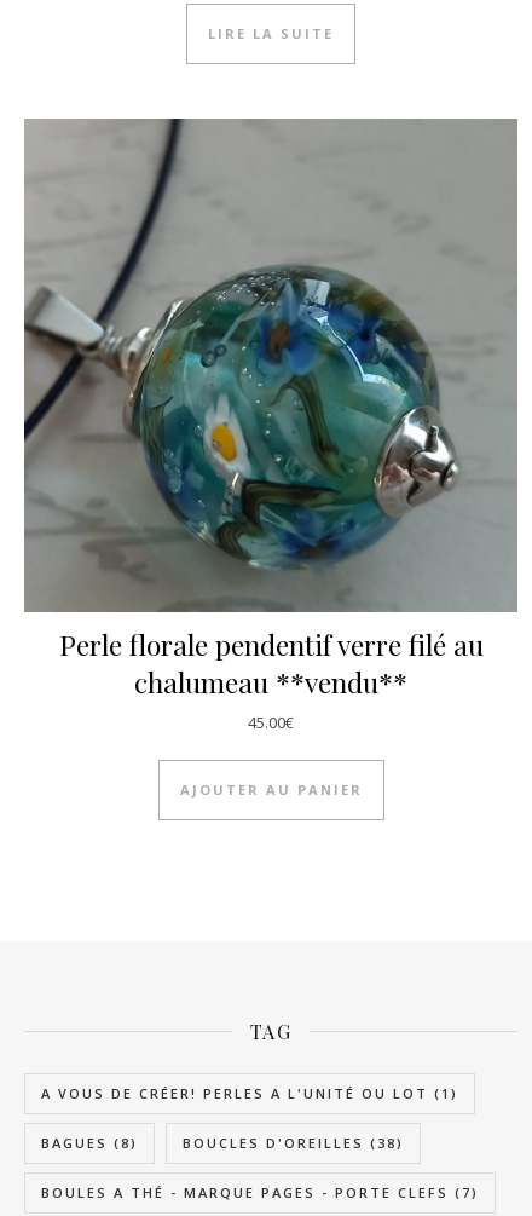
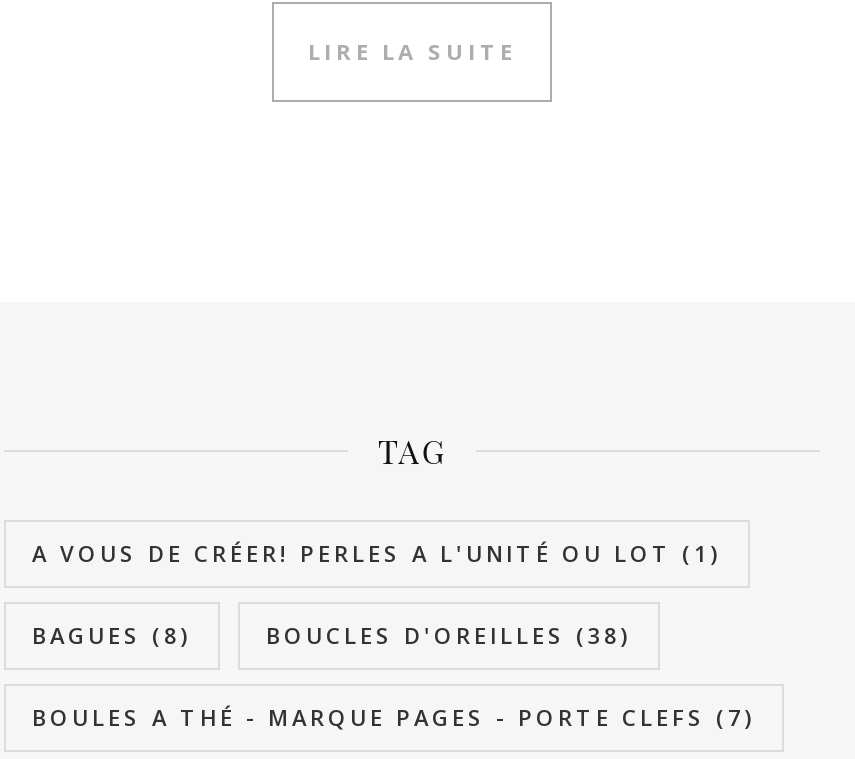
- [image]
- Perle florale pendentif verre filé au
- chalumeau **vendu**
- 45.00€
- AJOUTER AU PANIER
